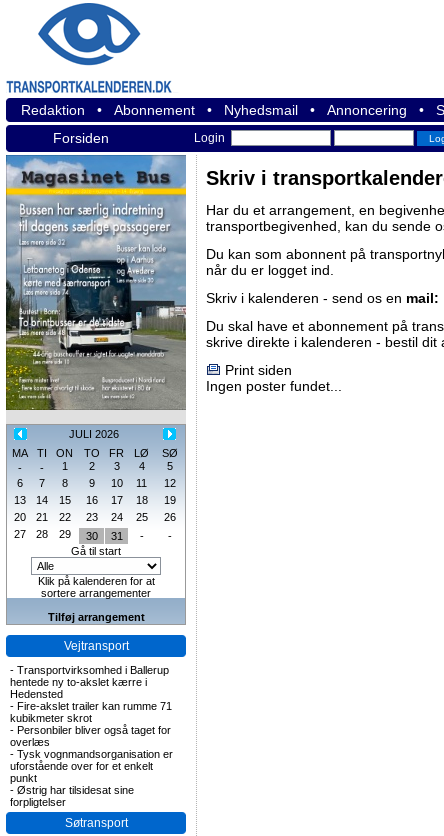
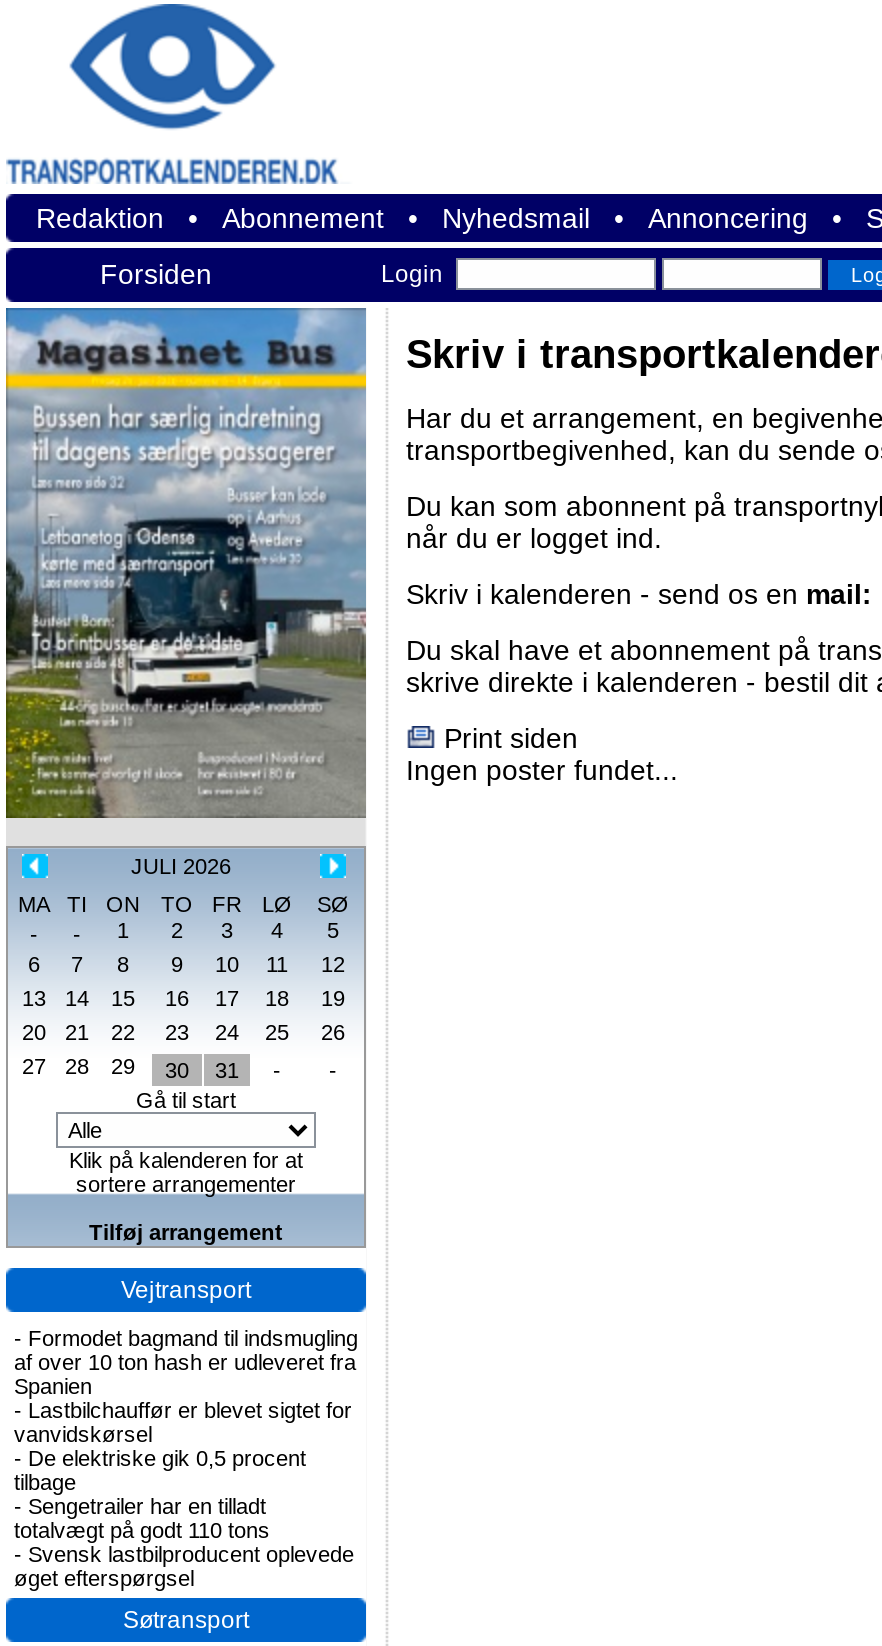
- - Transportvirksomhed i Ballerup
- hentede ny to-akslet kærre i
- Hedensted
- - Fire-akslet trailer kan rumme 71
- kubikmeter skrot
- - Personbiler bliver også taget for
- overlæs
- - Tysk vognmandsorganisation er
- uforstående over for et enkelt
- punkt
- - Østrig har tilsidesat sine
- forpligtelser
+ - Formodet bagmand til indsmugling
+ af over 10 ton hash er udleveret fra
+ Spanien
+ - Lastbilchauffør er blevet sigtet for
+ vanvidskørsel
+ - De elektriske gik 0,5 procent
+ tilbage
+ - Sengetrailer har en tilladt
+ totalvægt på godt 110 tons
+ - Svensk lastbilproducent oplevede
+ øget efterspørgsel
